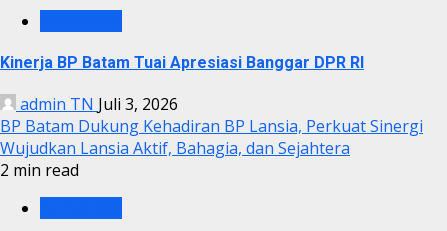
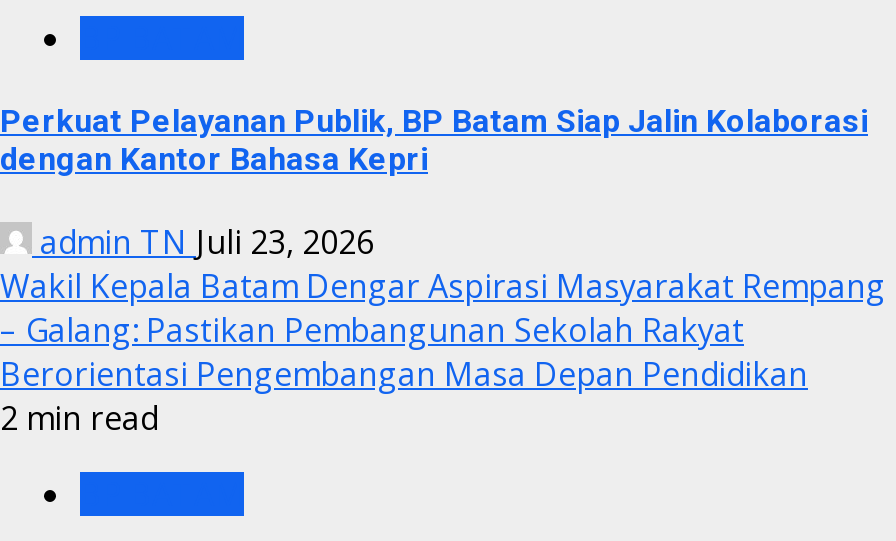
- Kinerja BP Batam Tuai Apresiasi Banggar DPR RI
+ Perkuat Pelayanan Publik, BP Batam Siap Jalin Kolaborasi
+ dengan Kantor Bahasa Kepri

- admin TN Juli 3, 2026
- BP Batam Dukung Kehadiran BP Lansia, Perkuat Sinergi
- Wujudkan Lansia Aktif, Bahagia, dan Sejahtera
+ admin TN Juli 23, 2026
+ Wakil Kepala Batam Dengar Aspirasi Masyarakat Rempang
+ – Galang: Pastikan Pembangunan Sekolah Rakyat
+ Berorientasi Pengembangan Masa Depan Pendidikan
